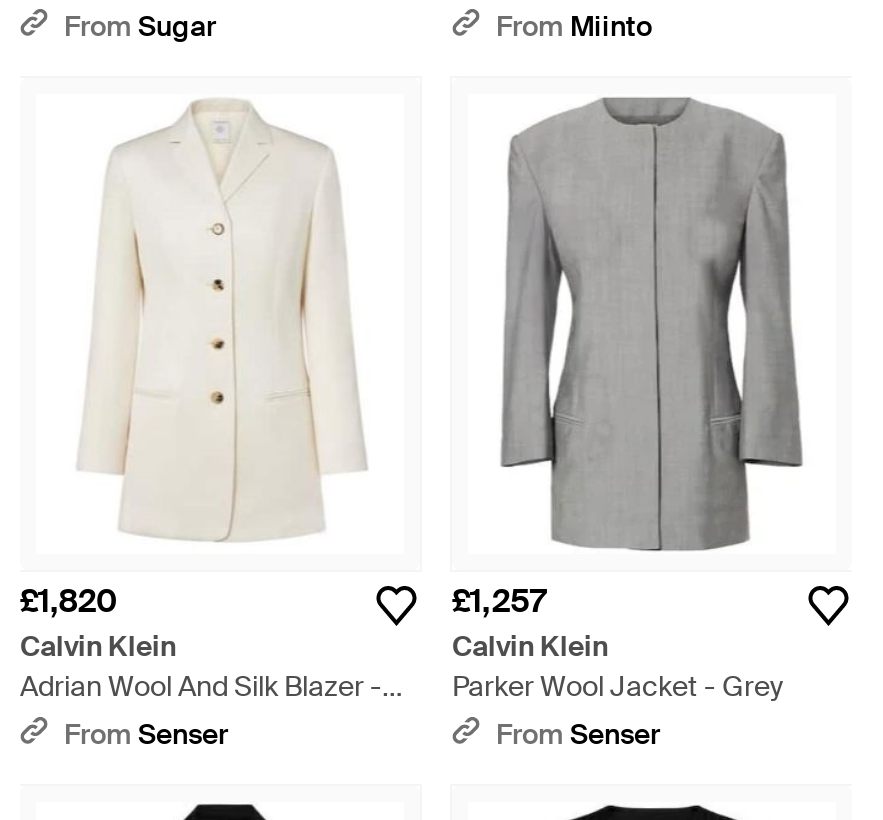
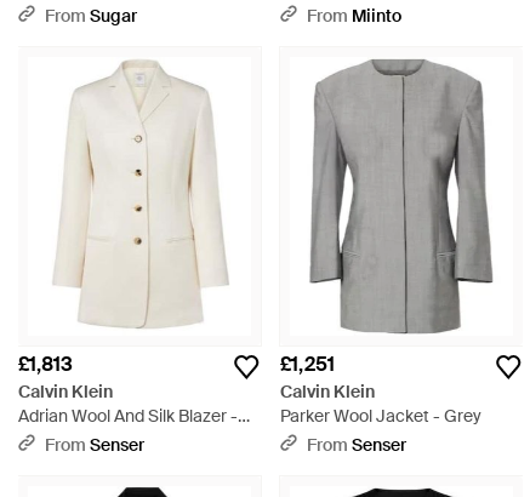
- £1,820
+ £1,813

- £1,257
+ £1,251
